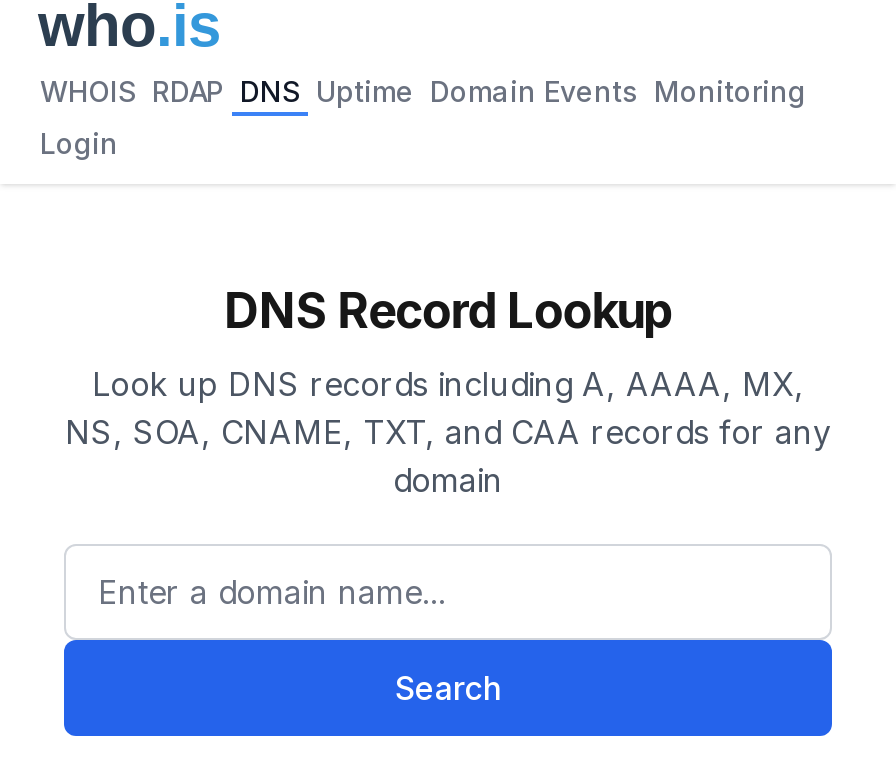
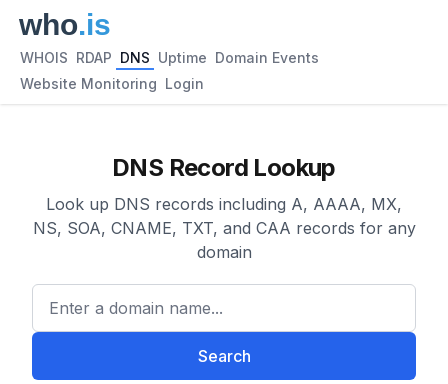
- WHOIS RDAP DNS Uptime Domain Events Monitoring
+ WHOIS RDAP DNS Uptime Domain Events

- Login
+ Website Monitoring Login
